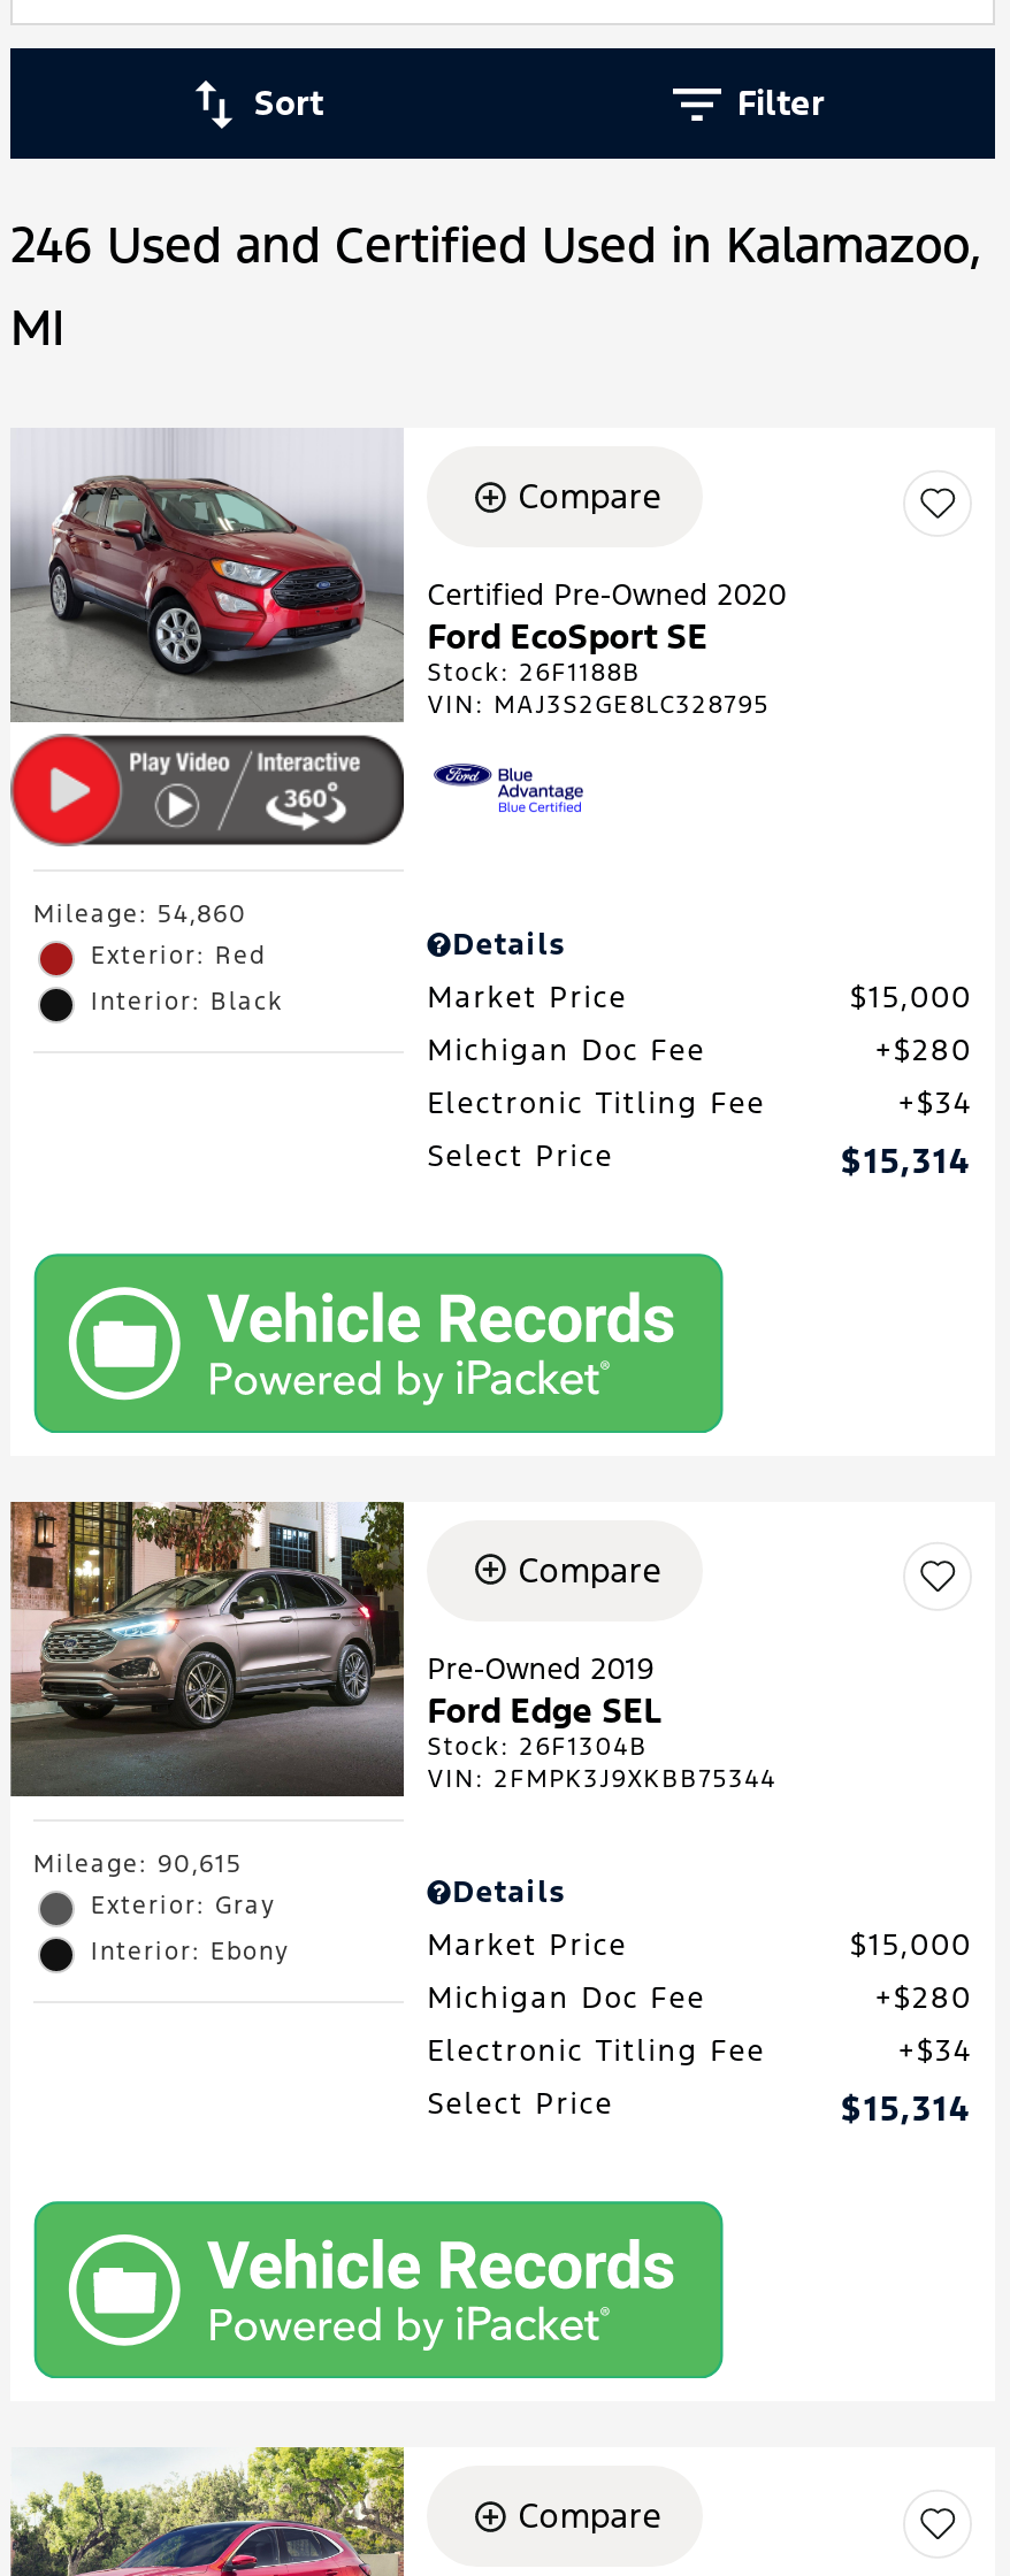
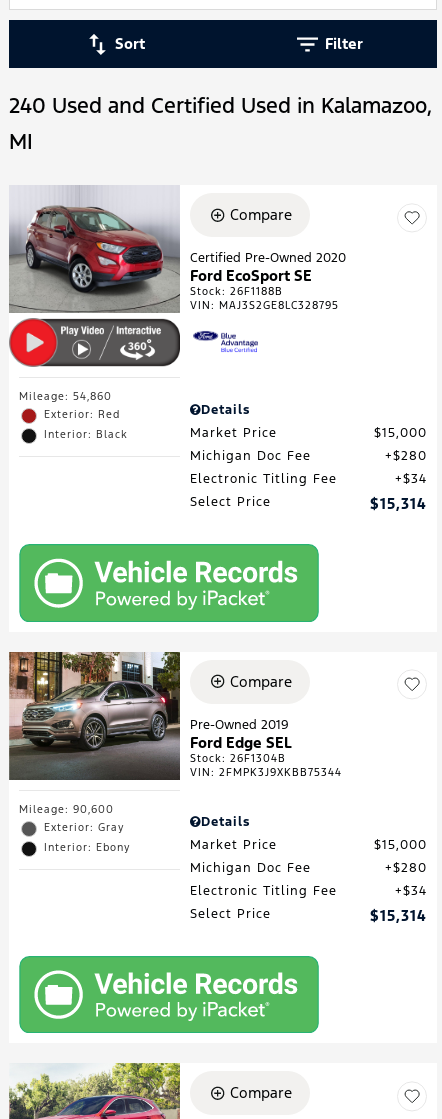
- 246 Used and Certified Used in Kalamazoo,
+ 240 Used and Certified Used in Kalamazoo,

- Mileage: 90,615
+ Mileage: 90,600
